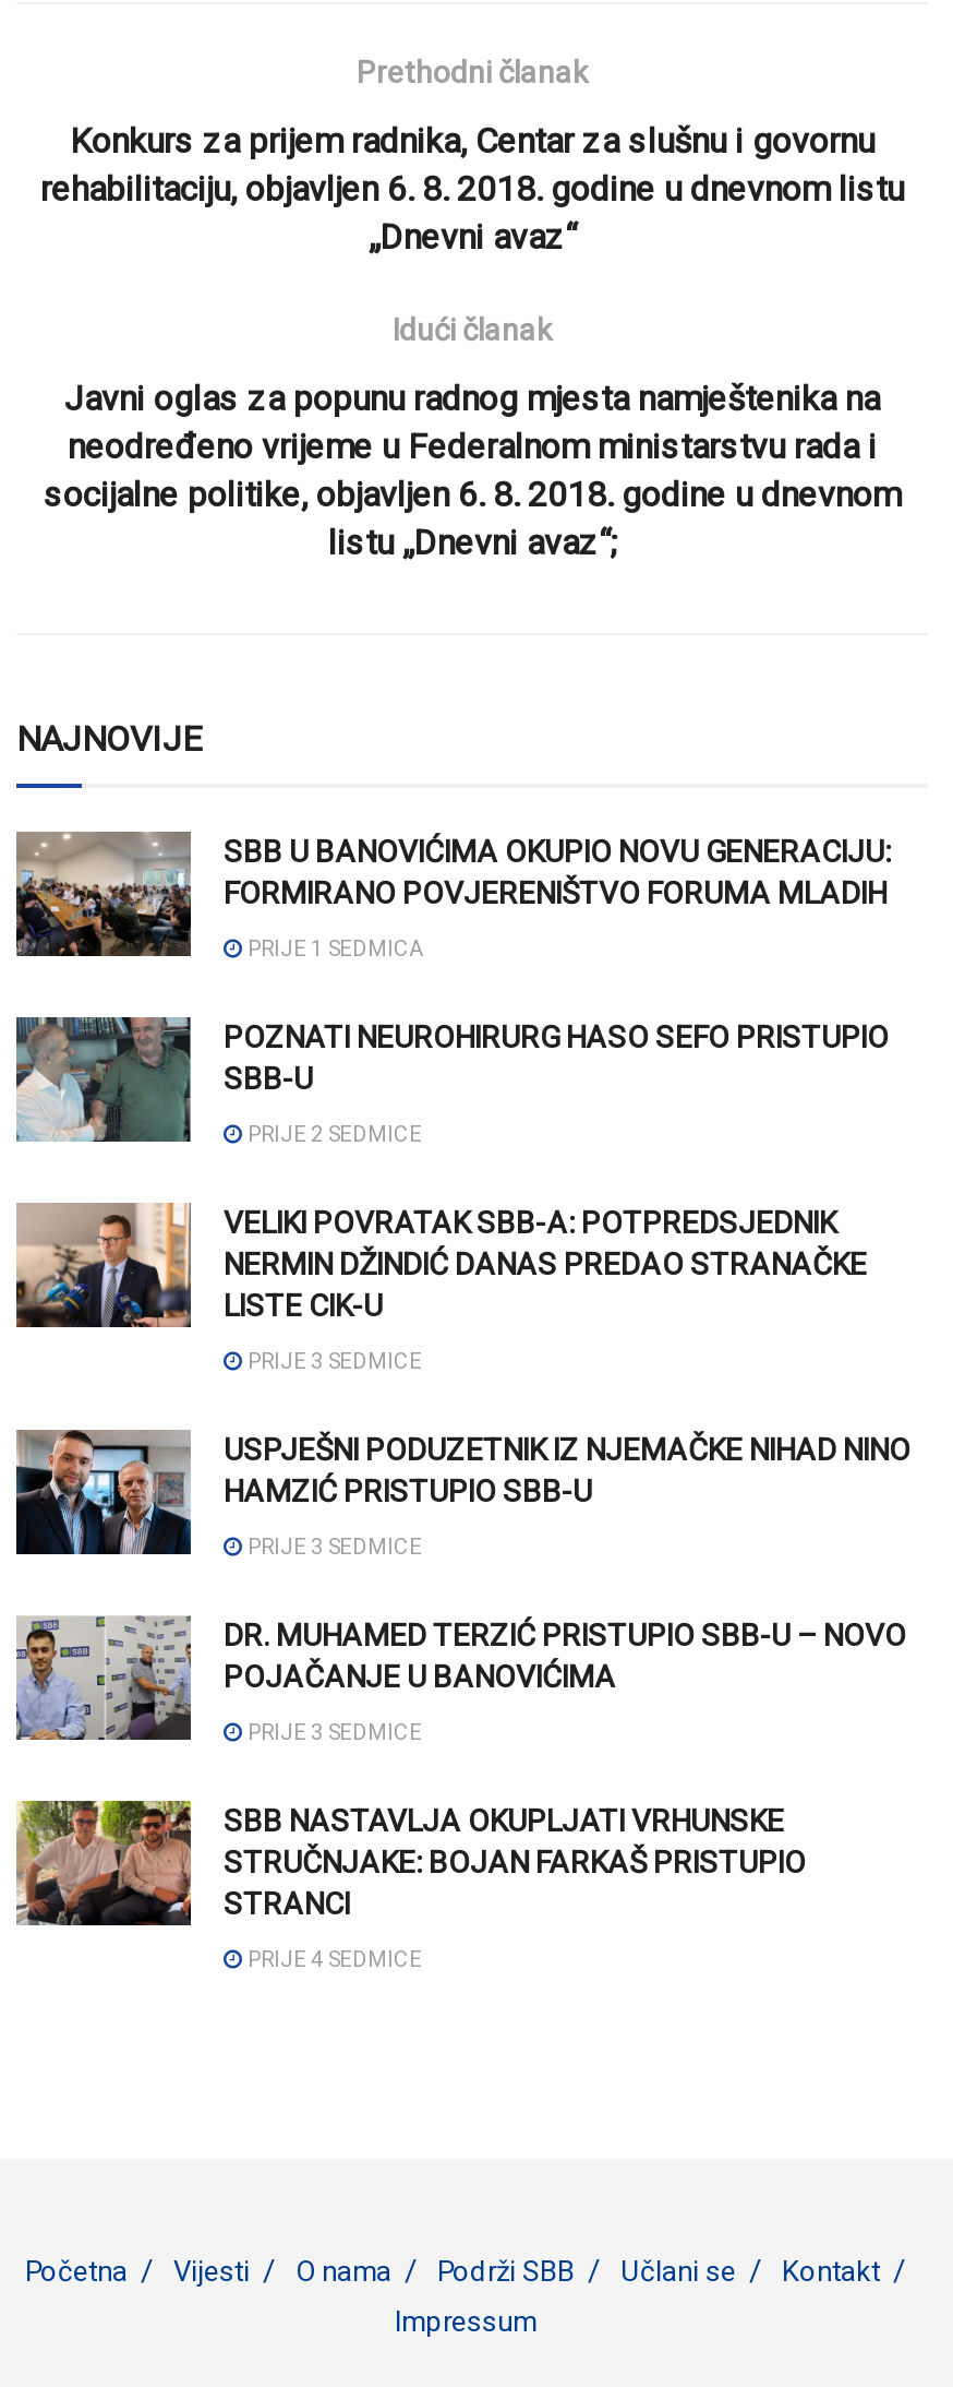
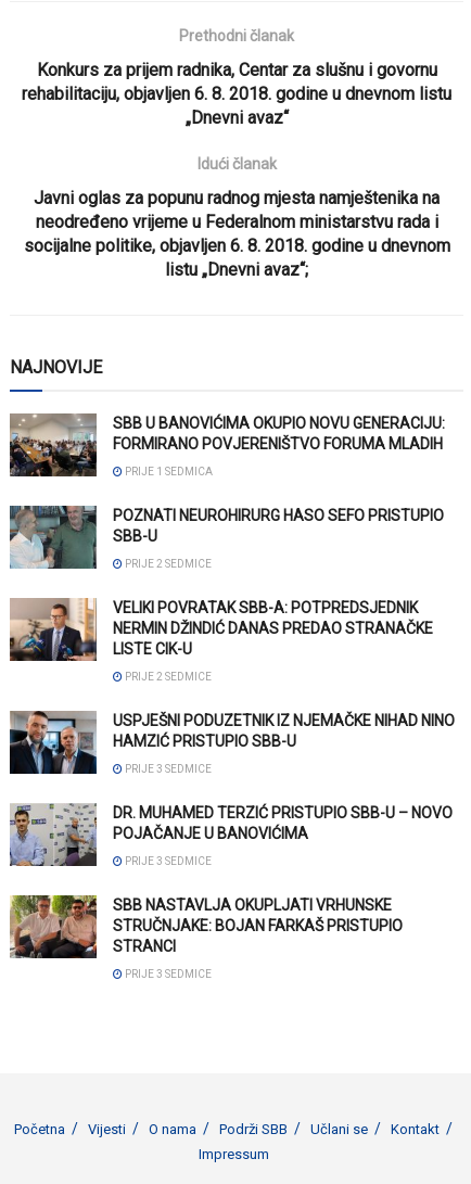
- PRIJE 3 SEDMICE
+ PRIJE 2 SEDMICE

- PRIJE 4 SEDMICE
+ PRIJE 3 SEDMICE
